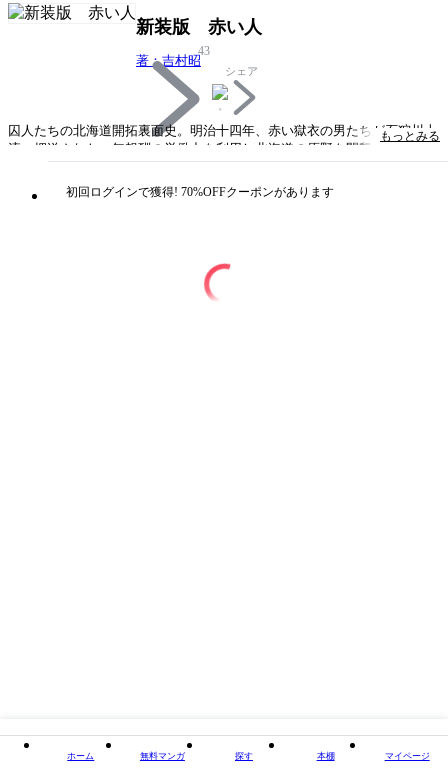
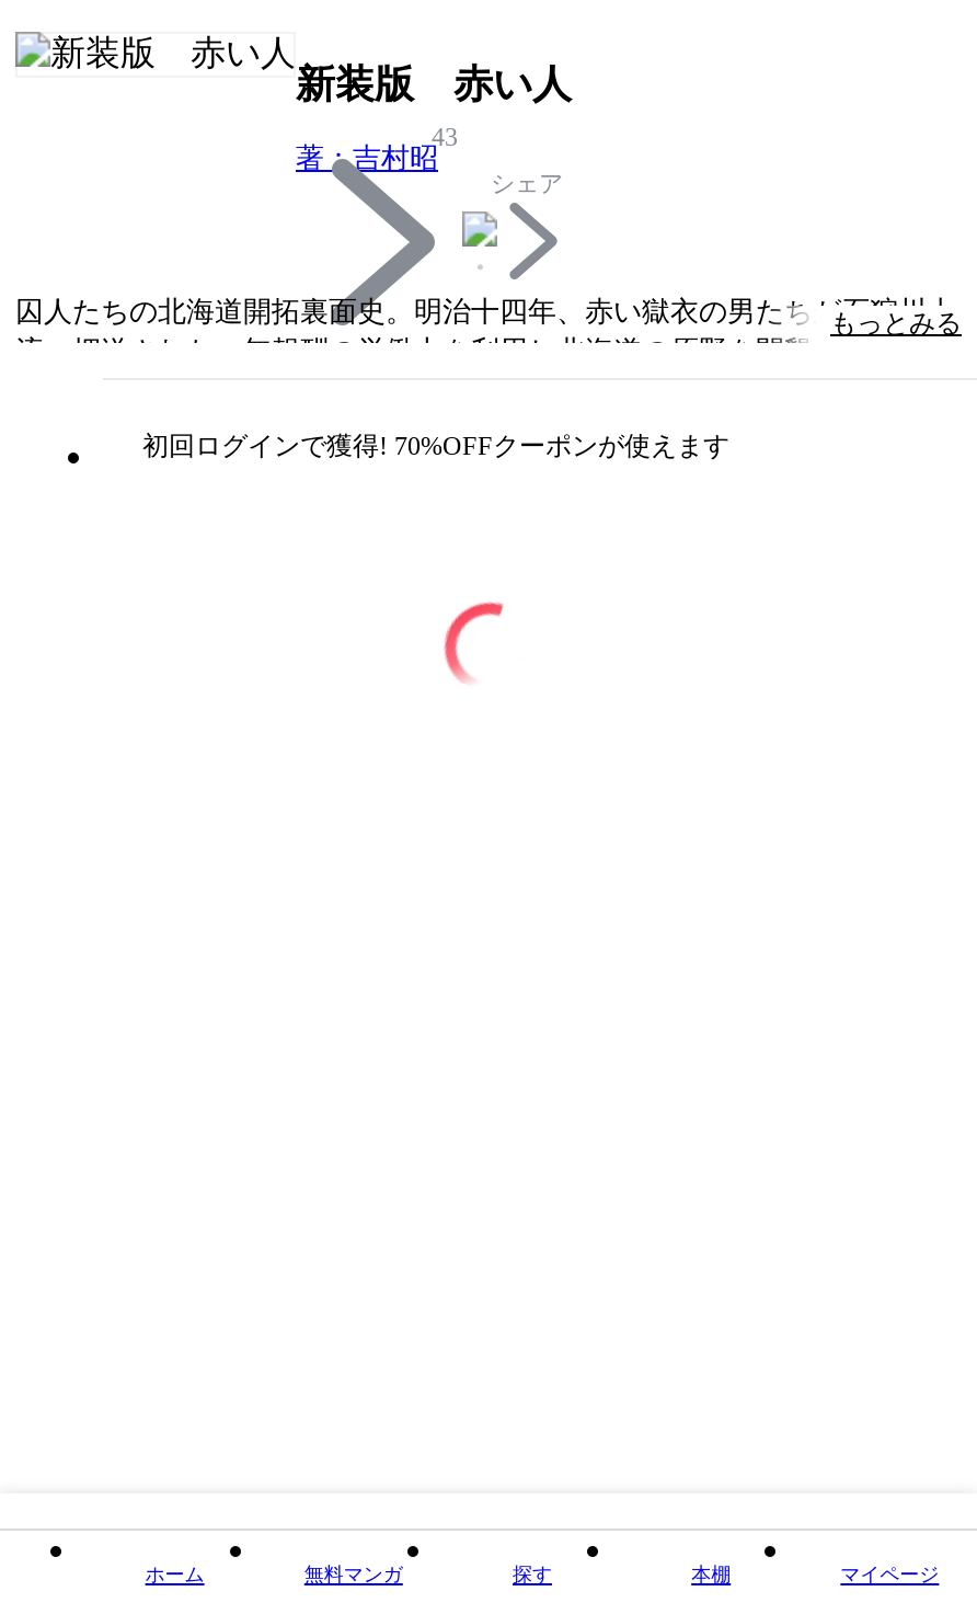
- 初回ログインで獲得! 70%OFFクーポンがあります
+ 初回ログインで獲得! 70%OFFクーポンが使えます
